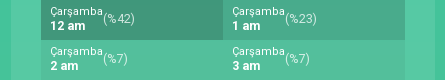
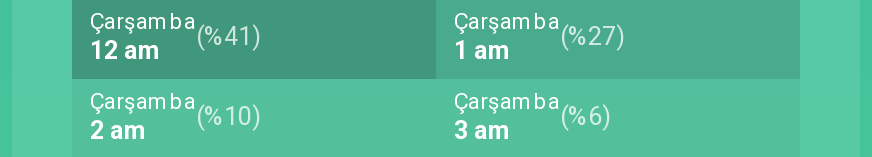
- Çarşamba 12 am (%42)
+ Çarşamba 12 am (%41)

- Çarşamba 1 am (%23)
+ Çarşamba 1 am (%27)

- Çarşamba 2 am (%7)
+ Çarşamba 2 am (%10)

- Çarşamba 3 am (%7)
+ Çarşamba 3 am (%6)
